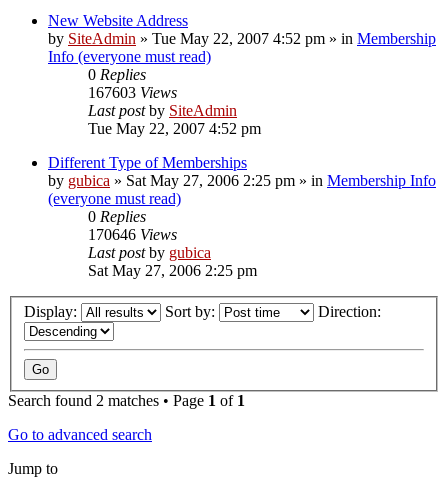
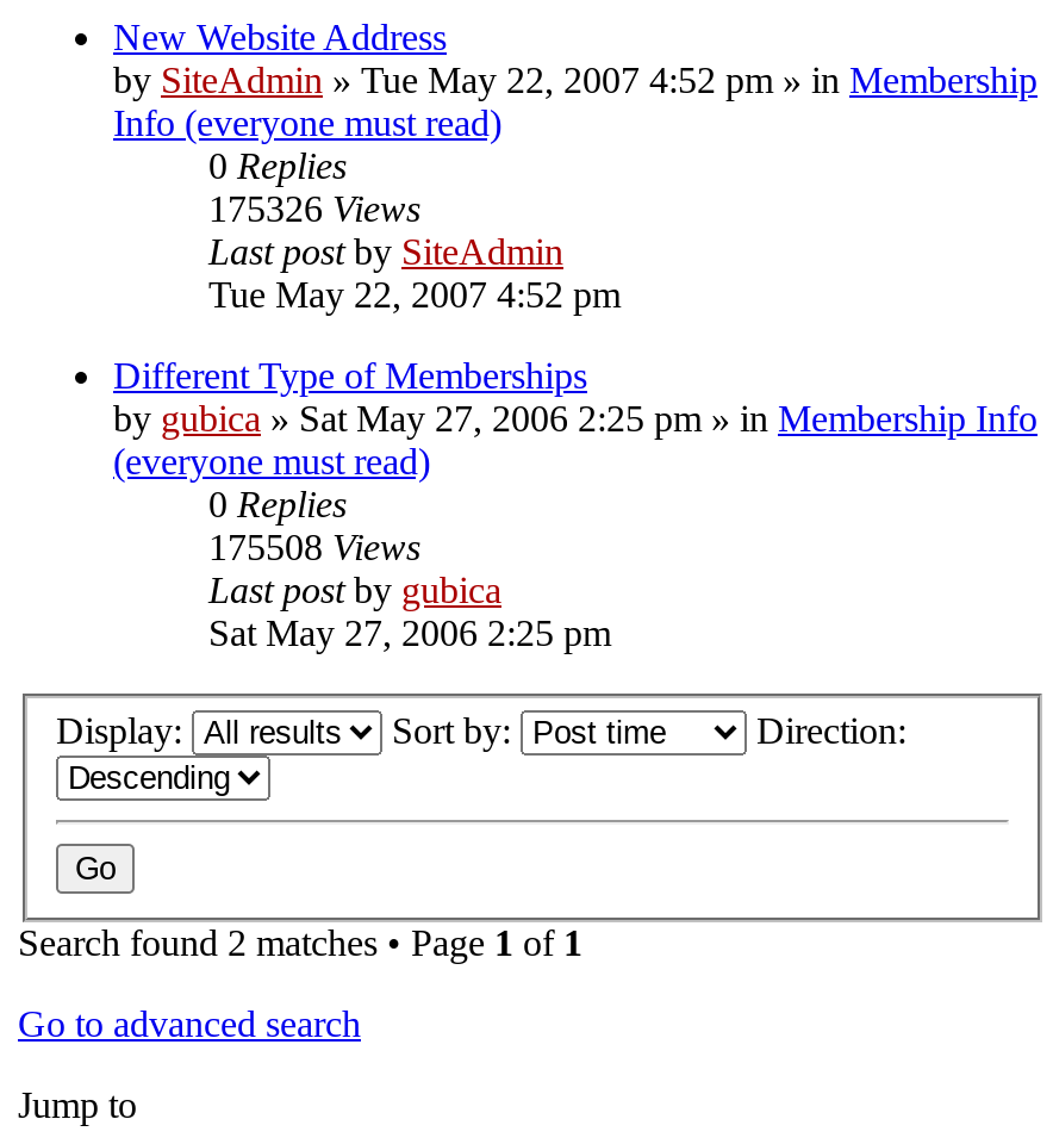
- 167603 Views
+ 175326 Views

- 170646 Views
+ 175508 Views
